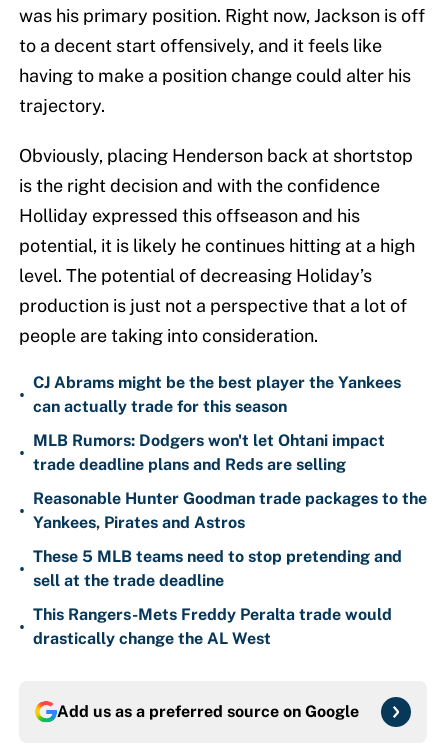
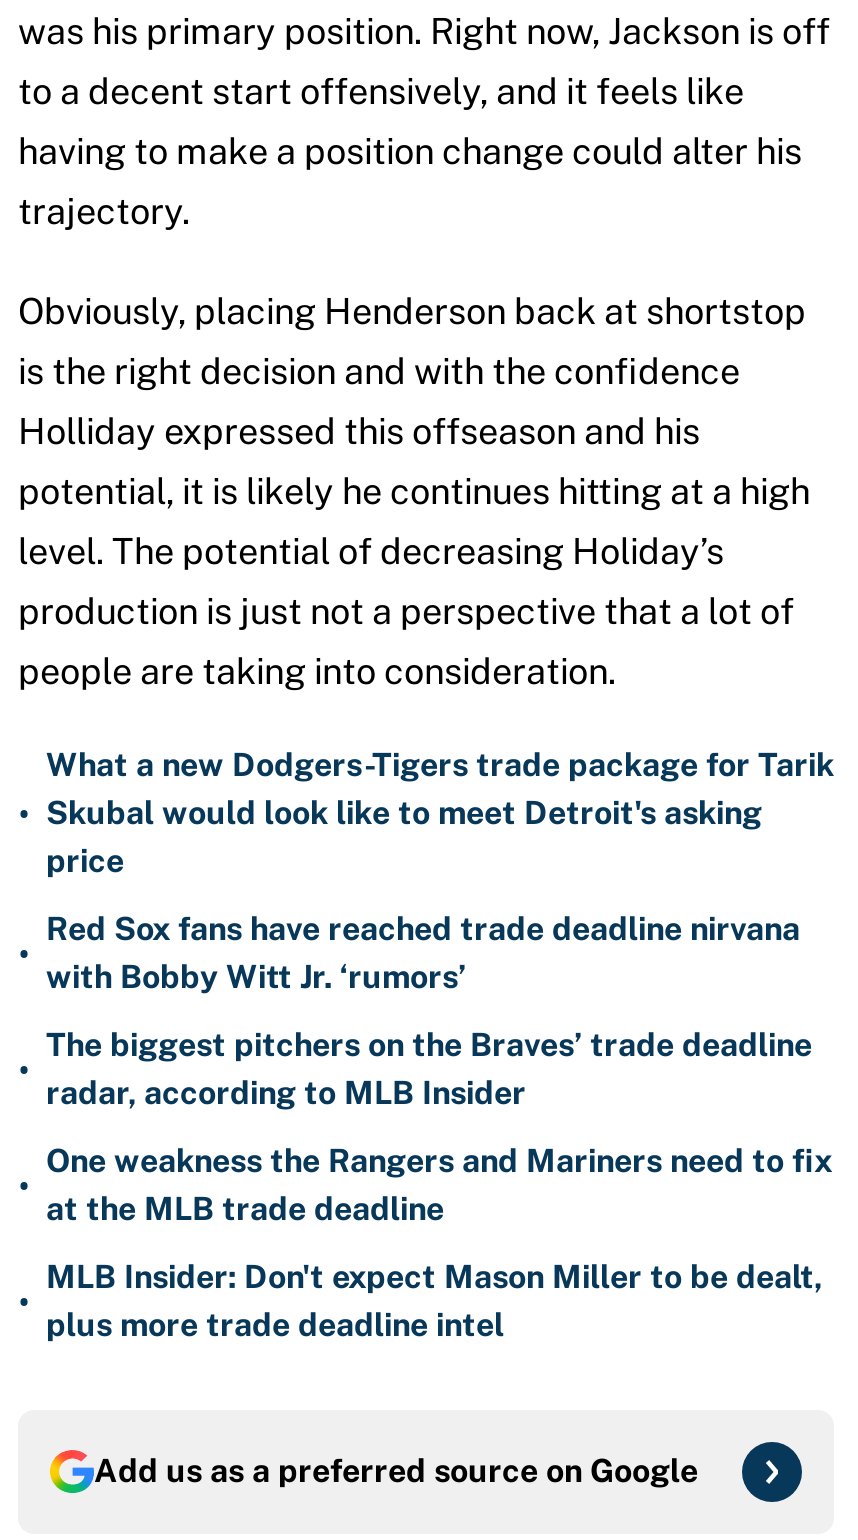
- CJ Abrams might be the best player the Yankees
- can actually trade for this season
+ What a new Dodgers-Tigers trade package for Tarik
+ Skubal would look like to meet Detroit's asking
+ price

- MLB Rumors: Dodgers won't let Ohtani impact
- trade deadline plans and Reds are selling
+ Red Sox fans have reached trade deadline nirvana
+ with Bobby Witt Jr. ‘rumors’

- Reasonable Hunter Goodman trade packages to the
- Yankees, Pirates and Astros
+ The biggest pitchers on the Braves’ trade deadline
+ radar, according to MLB Insider

- These 5 MLB teams need to stop pretending and
- sell at the trade deadline
+ One weakness the Rangers and Mariners need to fix
+ at the MLB trade deadline

- This Rangers-Mets Freddy Peralta trade would
- drastically change the AL West
+ MLB Insider: Don't expect Mason Miller to be dealt,
+ plus more trade deadline intel
